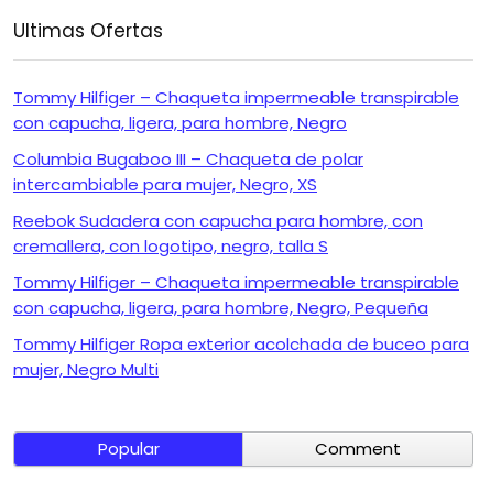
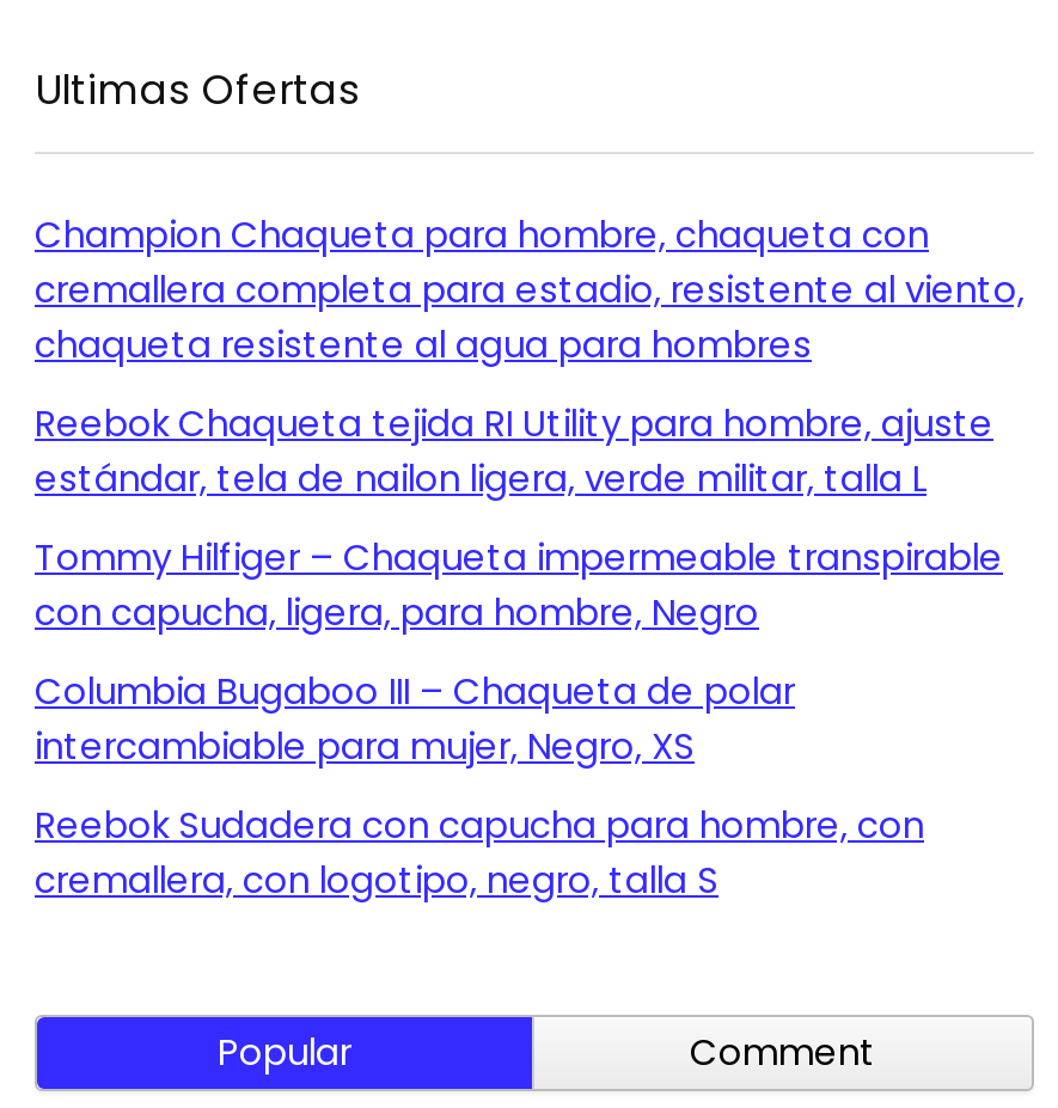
+ Champion Chaqueta para hombre, chaqueta con
+ cremallera completa para estadio, resistente al viento,
+ chaqueta resistente al agua para hombres
+ Reebok Chaqueta tejida RI Utility para hombre, ajuste
+ estándar, tela de nailon ligera, verde militar, talla L

moved down: Tommy Hilfiger – Chaqueta impermeable transpirable | con capucha, ligera, para hombre, Negro | Columbia Bugaboo III – Chaqueta de polar | intercambiable para mujer, Negro, XS | Reebok Sudadera con capucha para hombre, con | cremallera, con logotipo, negro, talla S

- Tommy Hilfiger – Chaqueta impermeable transpirable
- con capucha, ligera, para hombre, Negro, Pequeña
- Tommy Hilfiger Ropa exterior acolchada de buceo para
- mujer, Negro Multi
